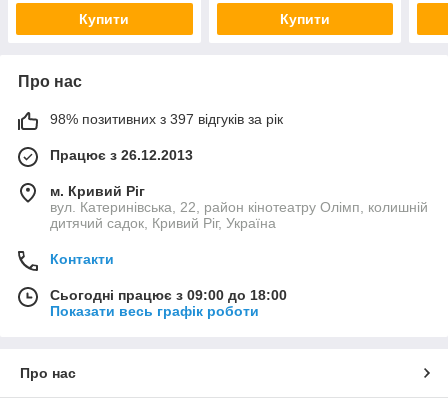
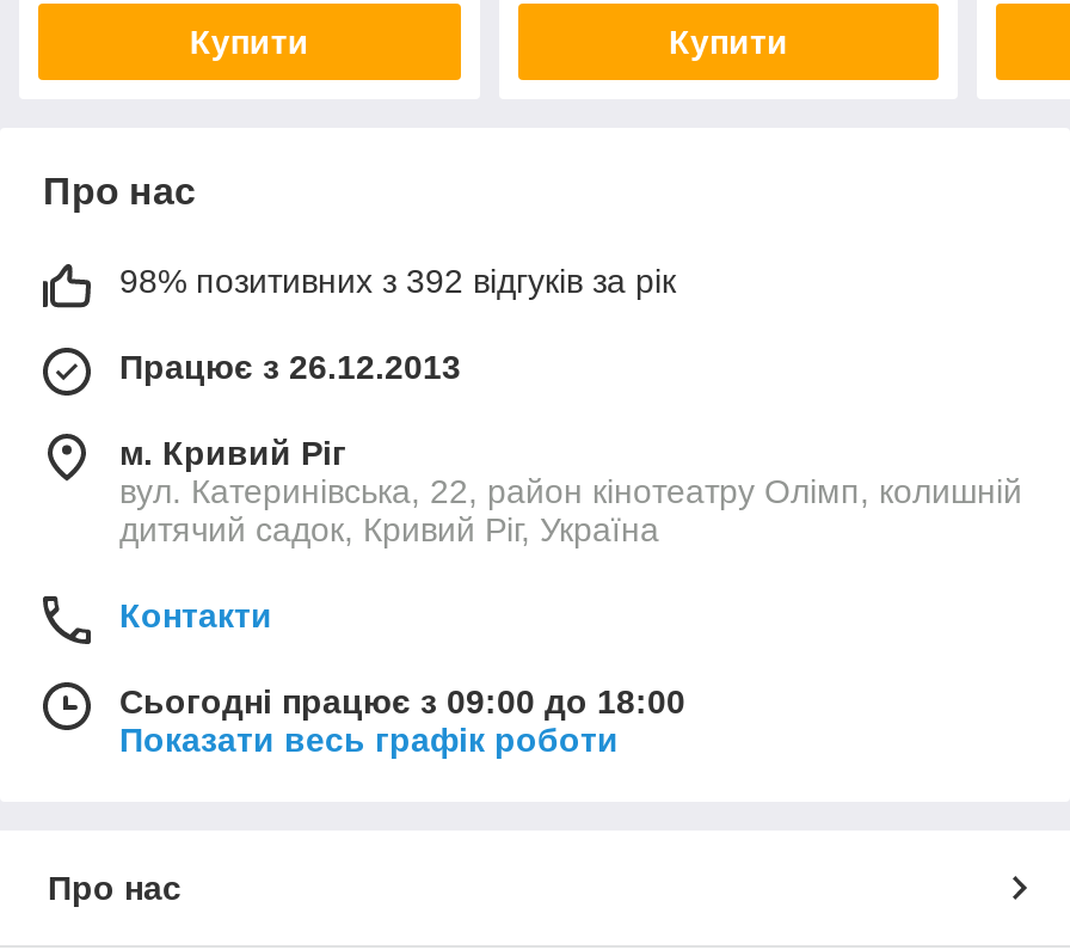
- 98% позитивних з 397 відгуків за рік
+ 98% позитивних з 392 відгуків за рік
